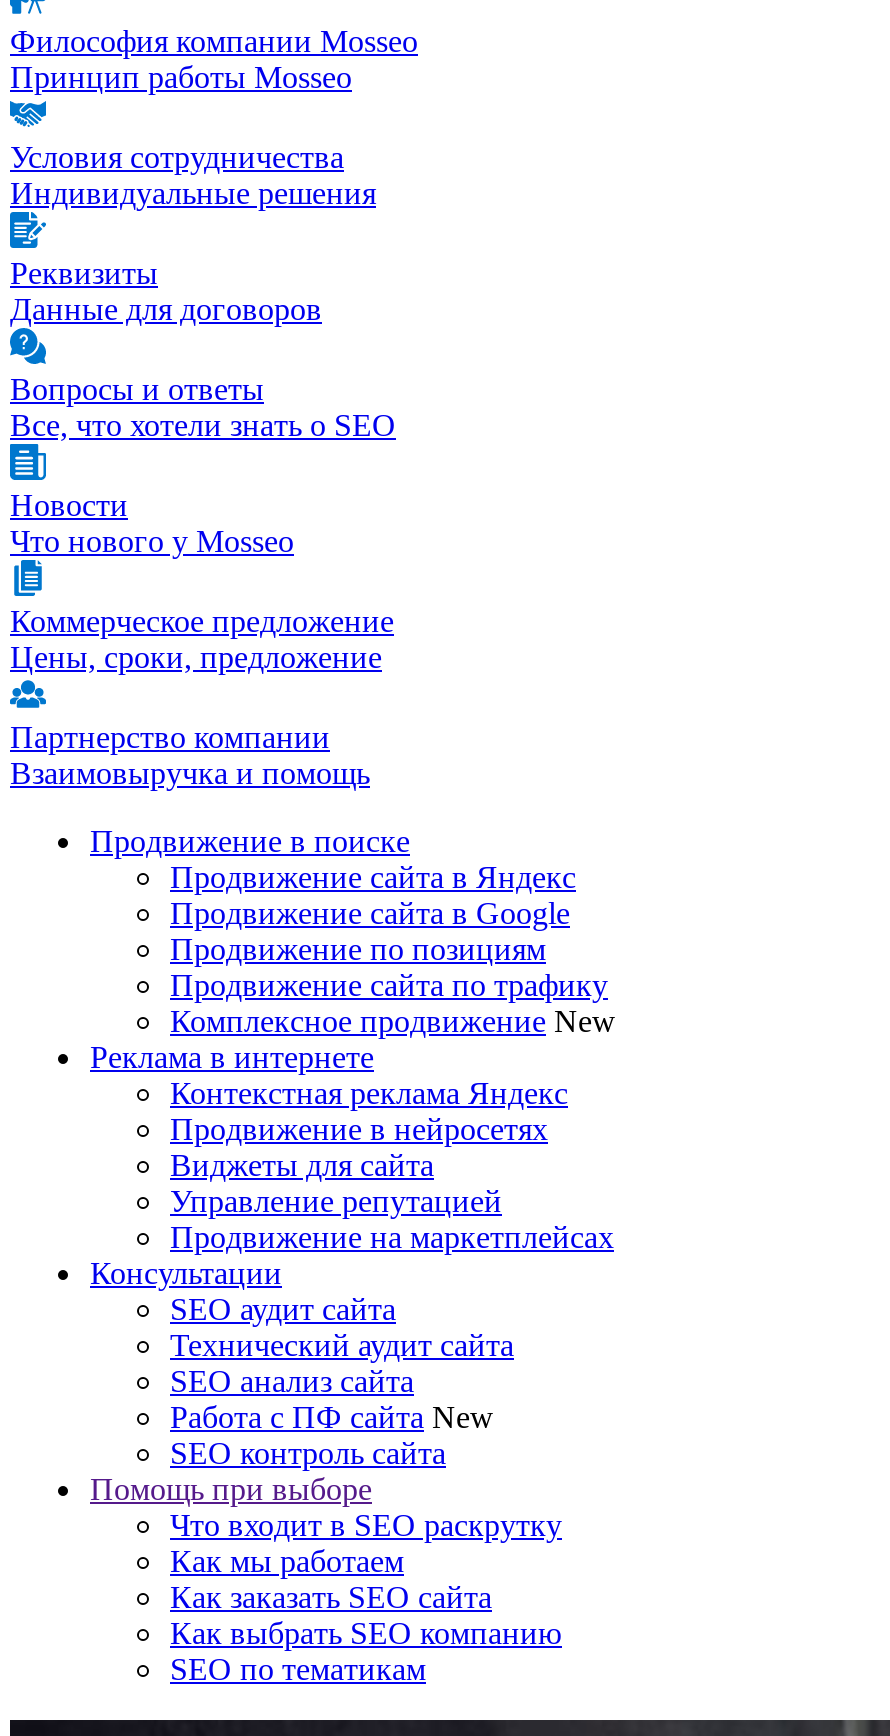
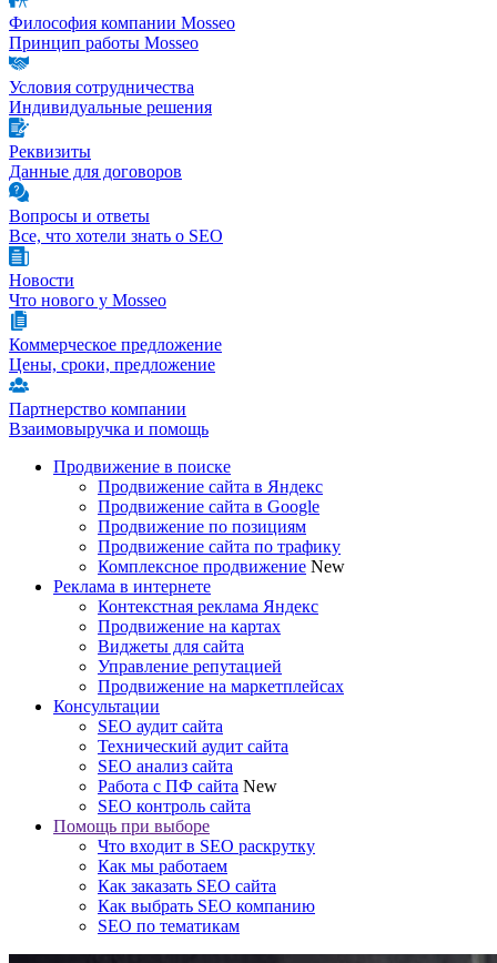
- Продвижение в нейросетях
+ Продвижение на картах
